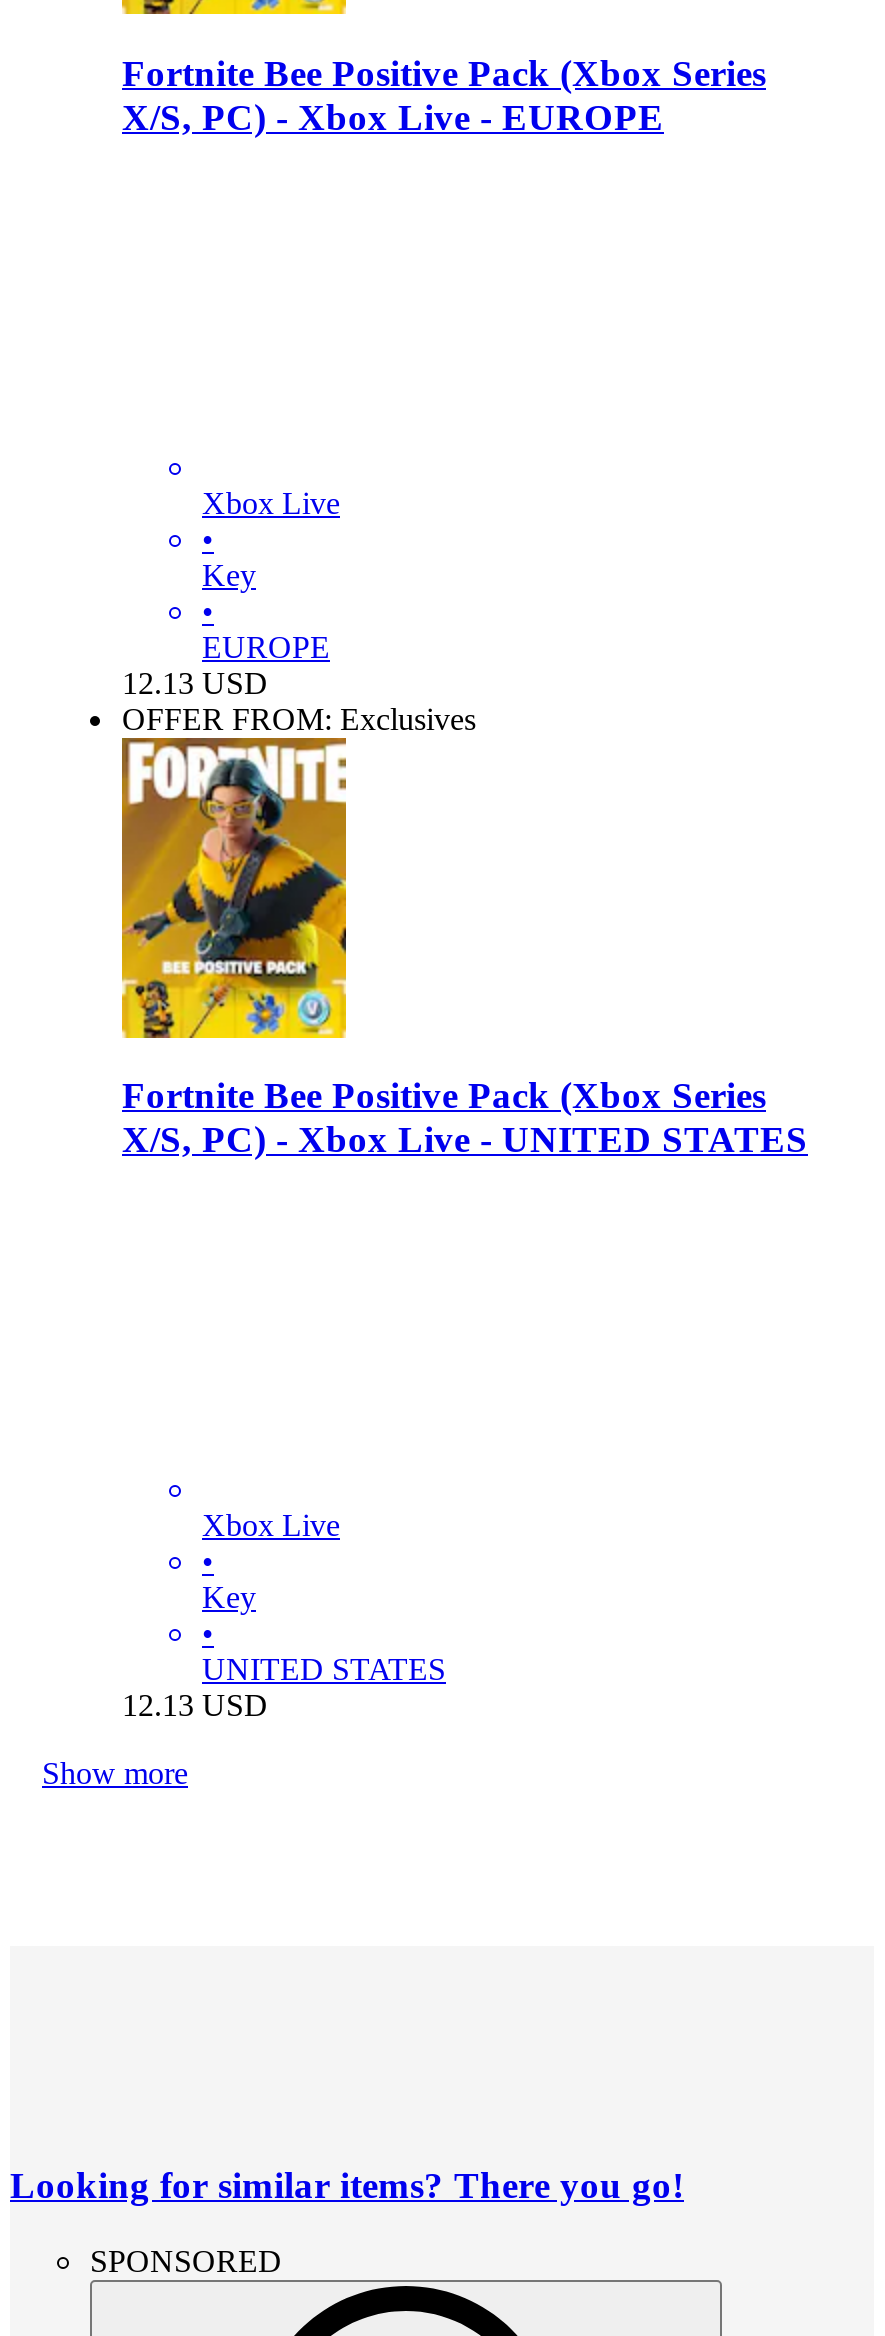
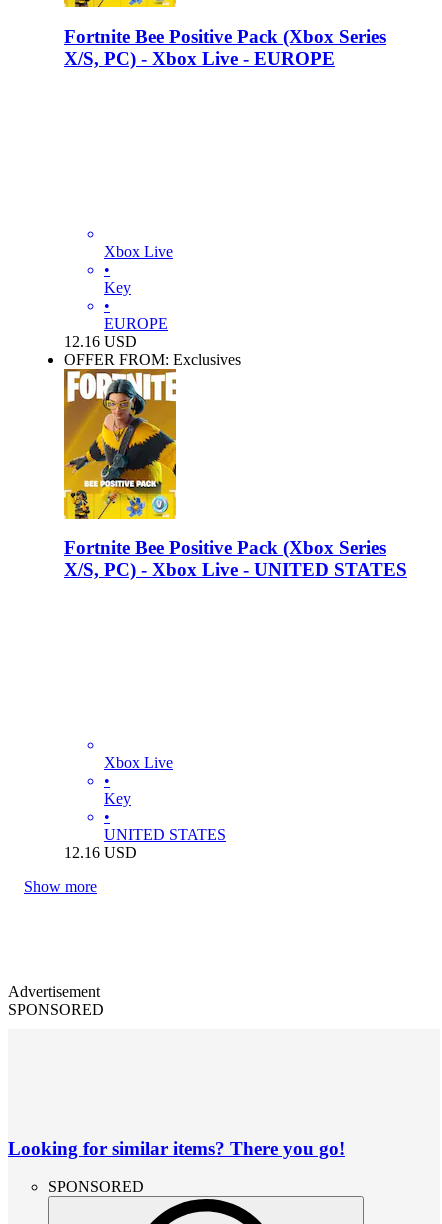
- 12.13 USD
+ 12.16 USD

- 12.13 USD
+ 12.16 USD

+ Advertisement
+ SPONSORED
